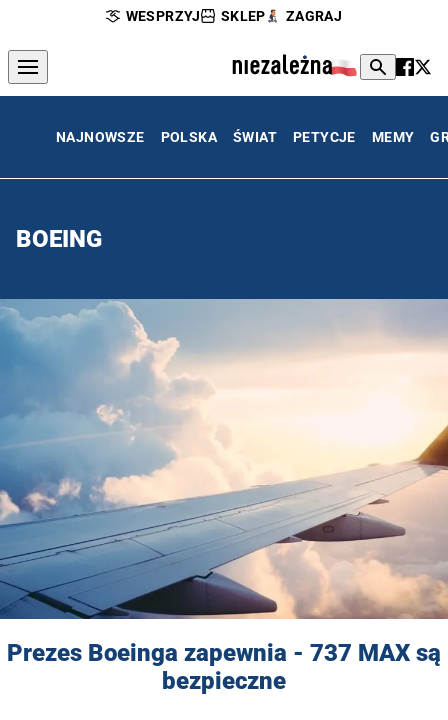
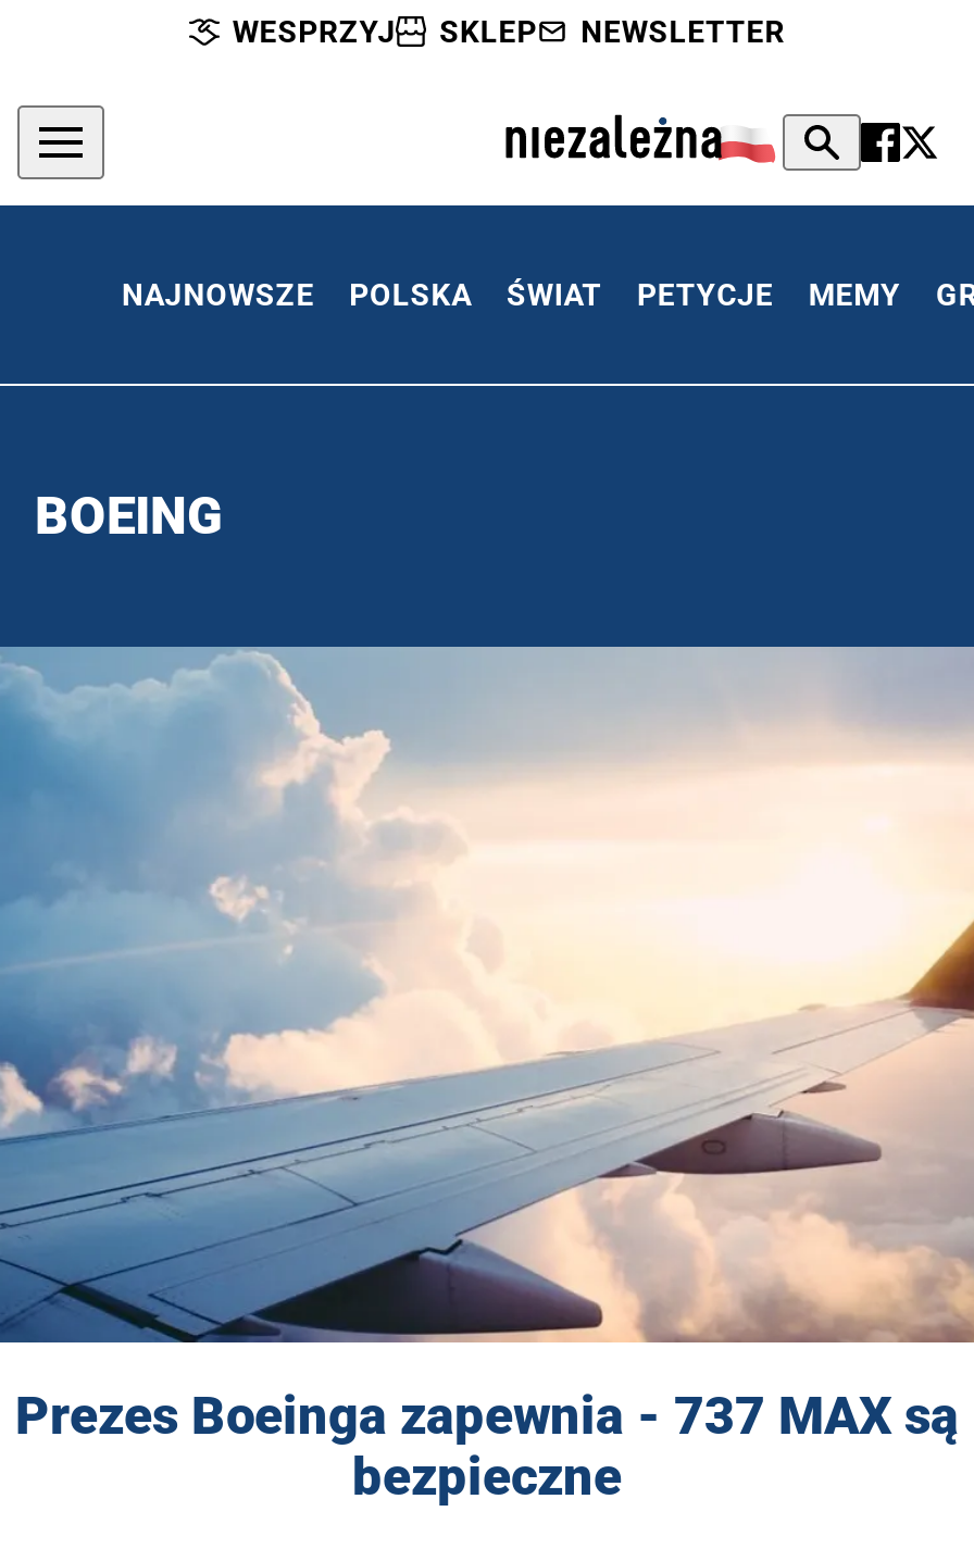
- ZAGRAJ
+ NEWSLETTER
